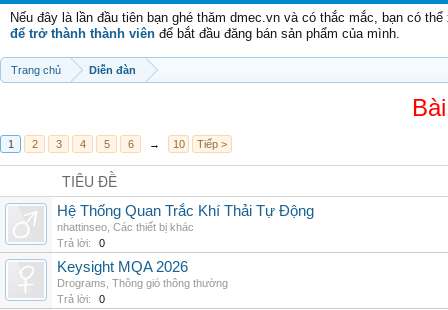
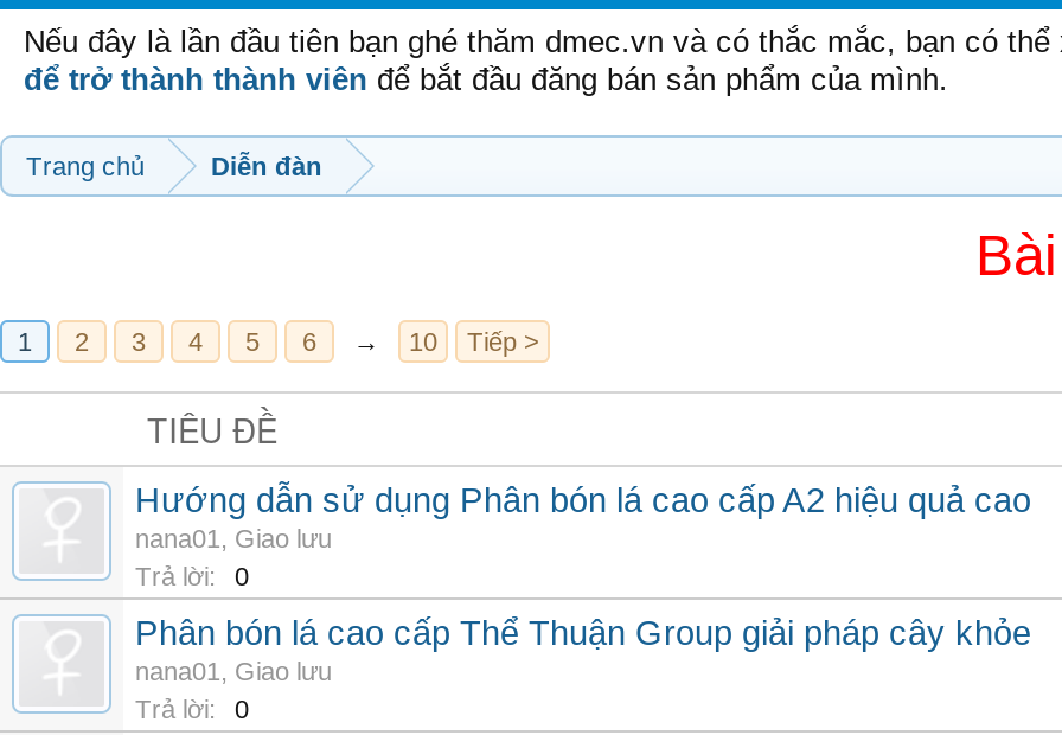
- Hệ Thống Quan Trắc Khí Thải Tự Động
- nhattinseo, Các thiết bị khác
+ Hướng dẫn sử dụng Phân bón lá cao cấp A2 hiệu quả cao
+ nana01, Giao lưu

- Keysight MQA 2026
- Drograms, Thông gió thông thường
+ Phân bón lá cao cấp Thể Thuận Group giải pháp cây khỏe
+ nana01, Giao lưu
